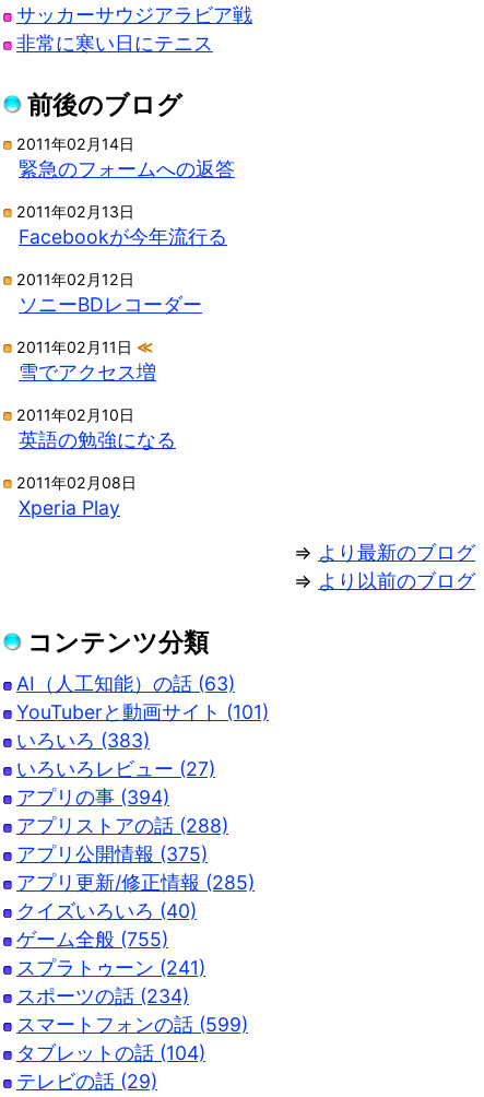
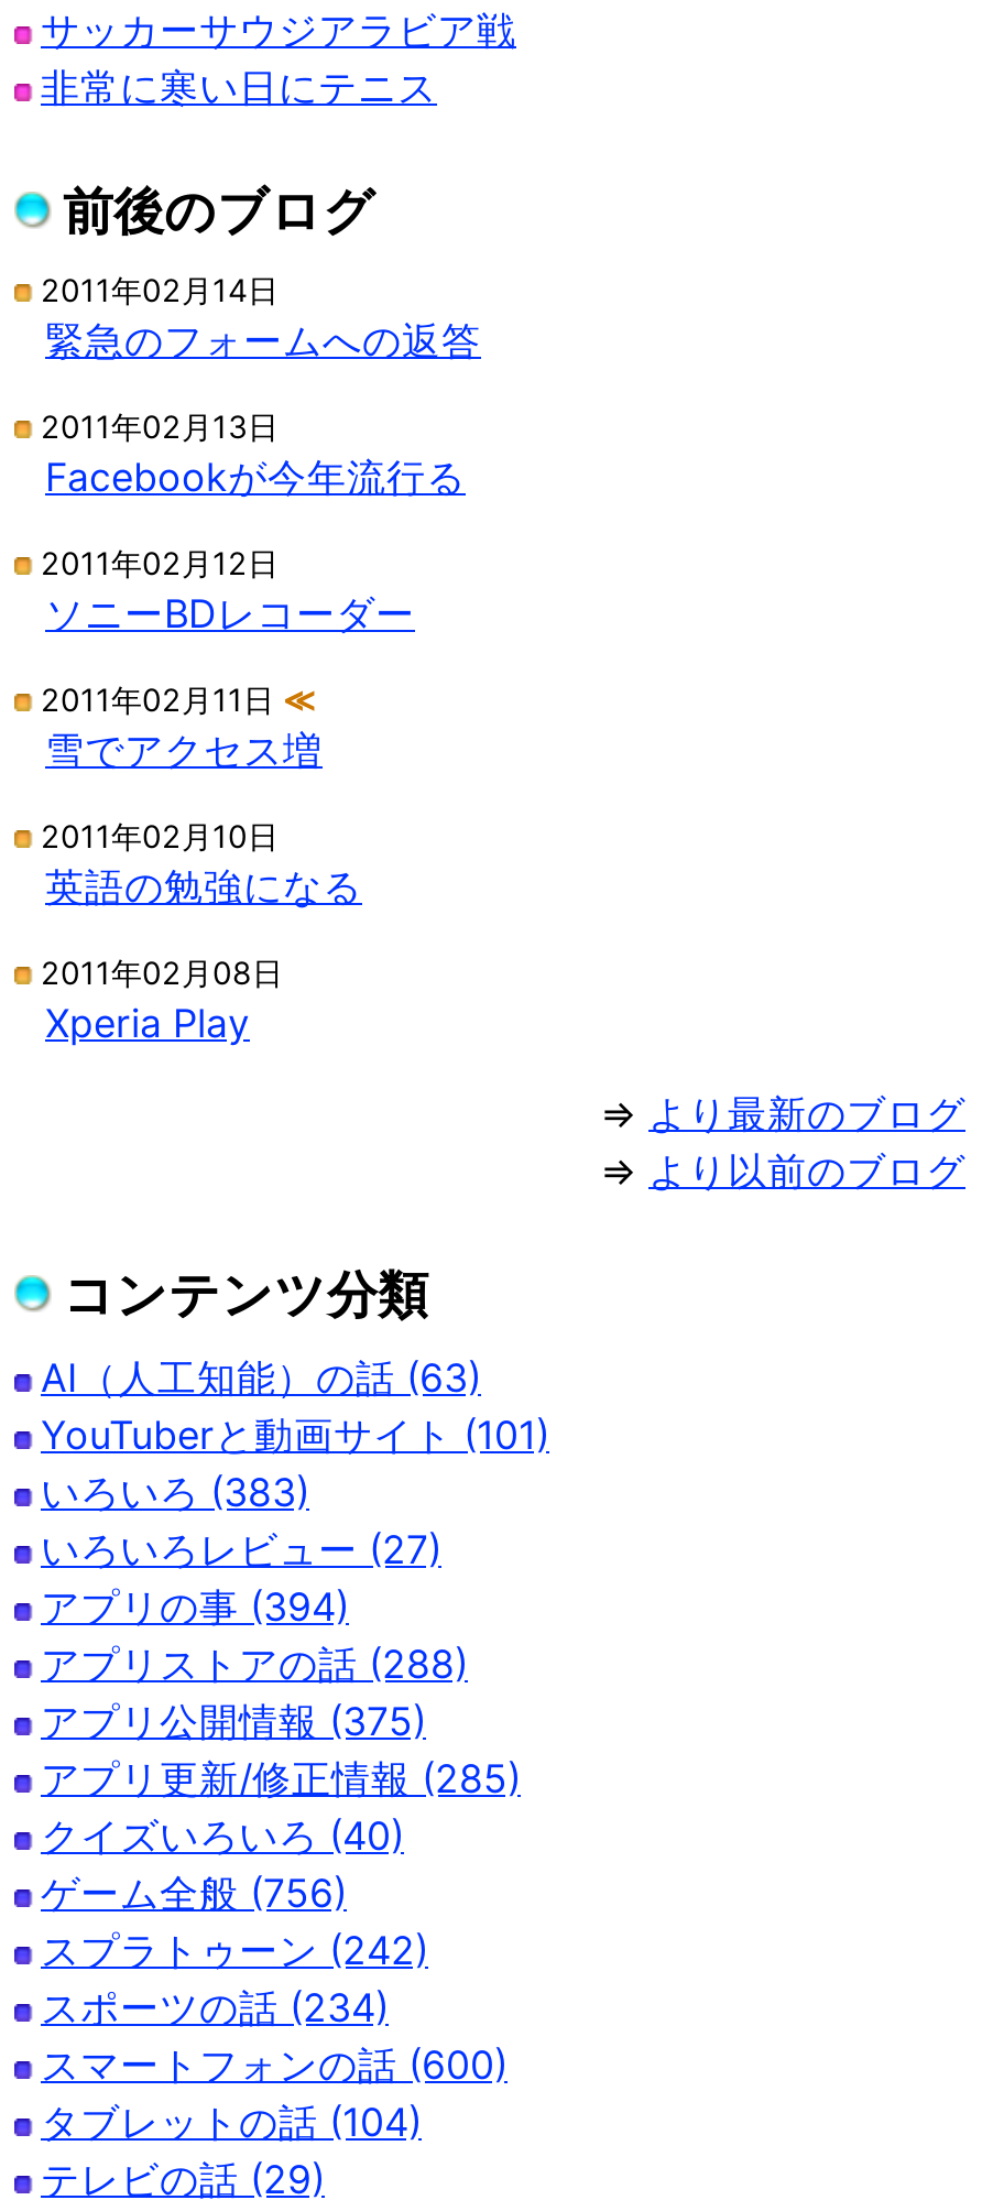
- ゲーム全般 (755)
+ ゲーム全般 (756)

- スプラトゥーン (241)
+ スプラトゥーン (242)

- スマートフォンの話 (599)
+ スマートフォンの話 (600)
